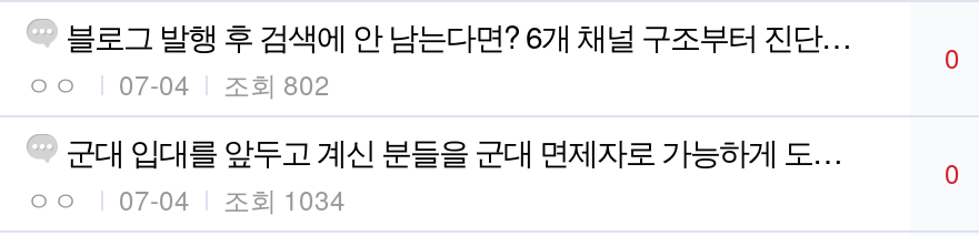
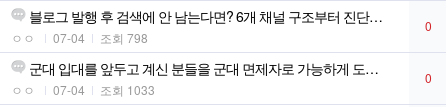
- 조회 802
+ 조회 798

- 조회 1034
+ 조회 1033
